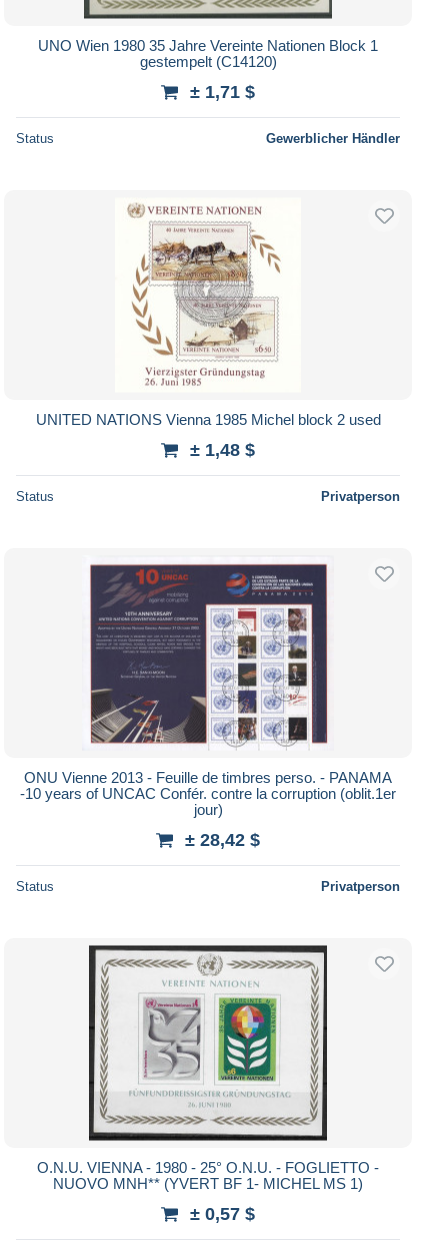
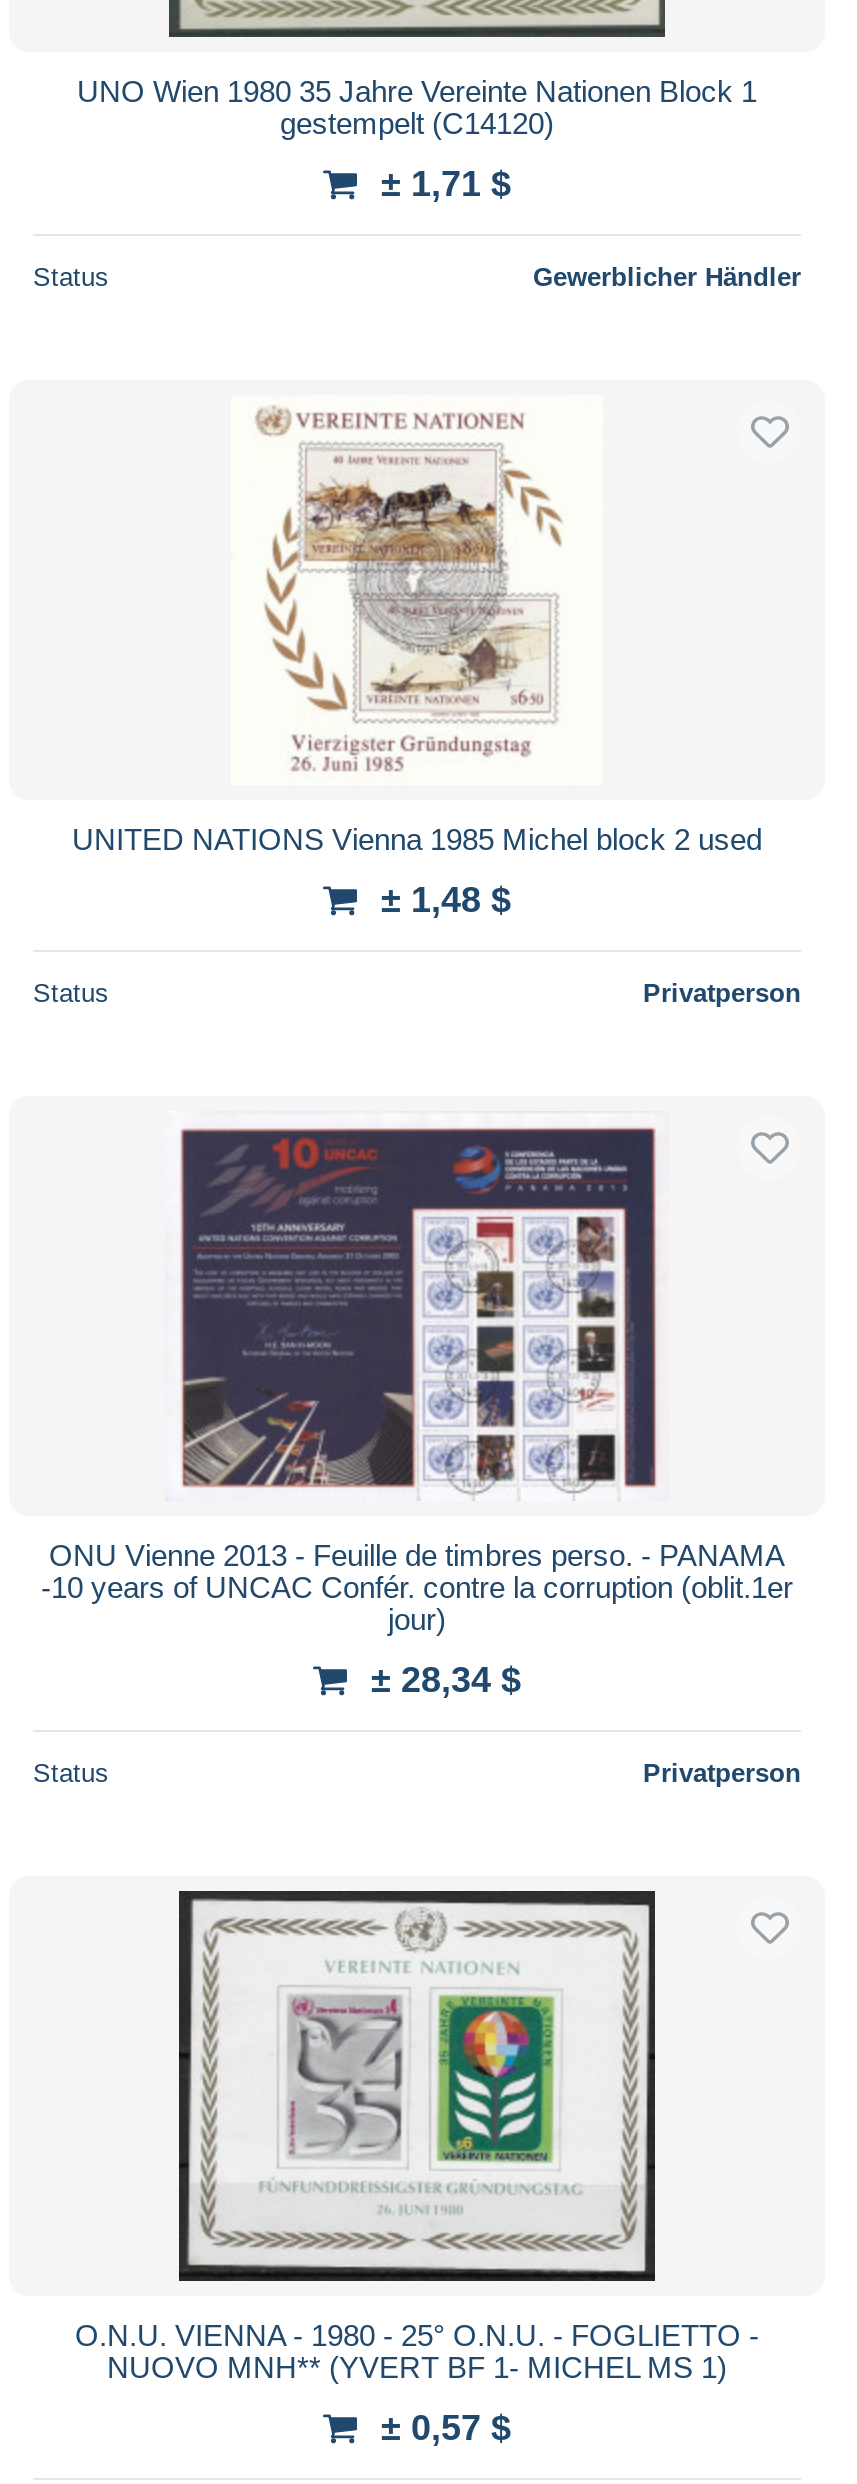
- ± 28,42 $
+ ± 28,34 $
